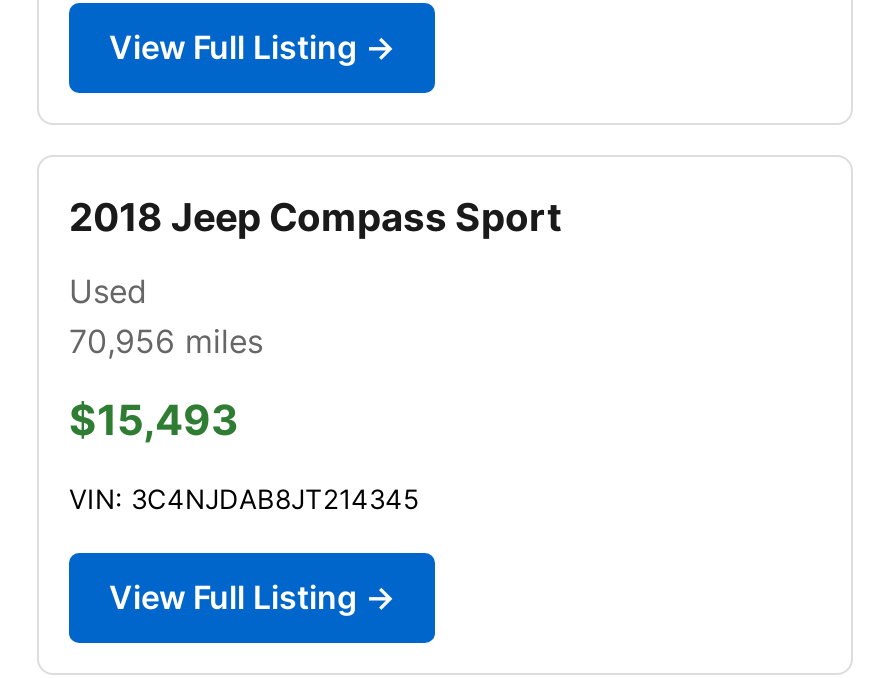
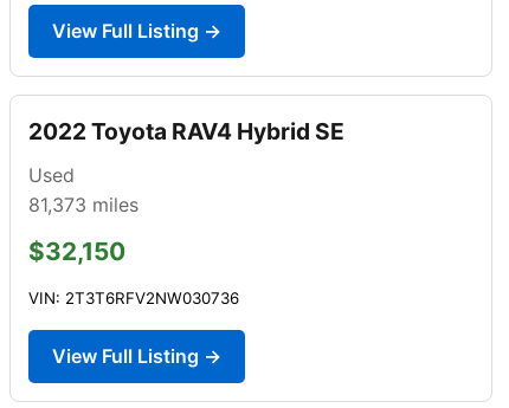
- 2018 Jeep Compass Sport
+ 2022 Toyota RAV4 Hybrid SE

- 70,956 miles
+ 81,373 miles

- $15,493
+ $32,150

- VIN: 3C4NJDAB8JT214345
+ VIN: 2T3T6RFV2NW030736
